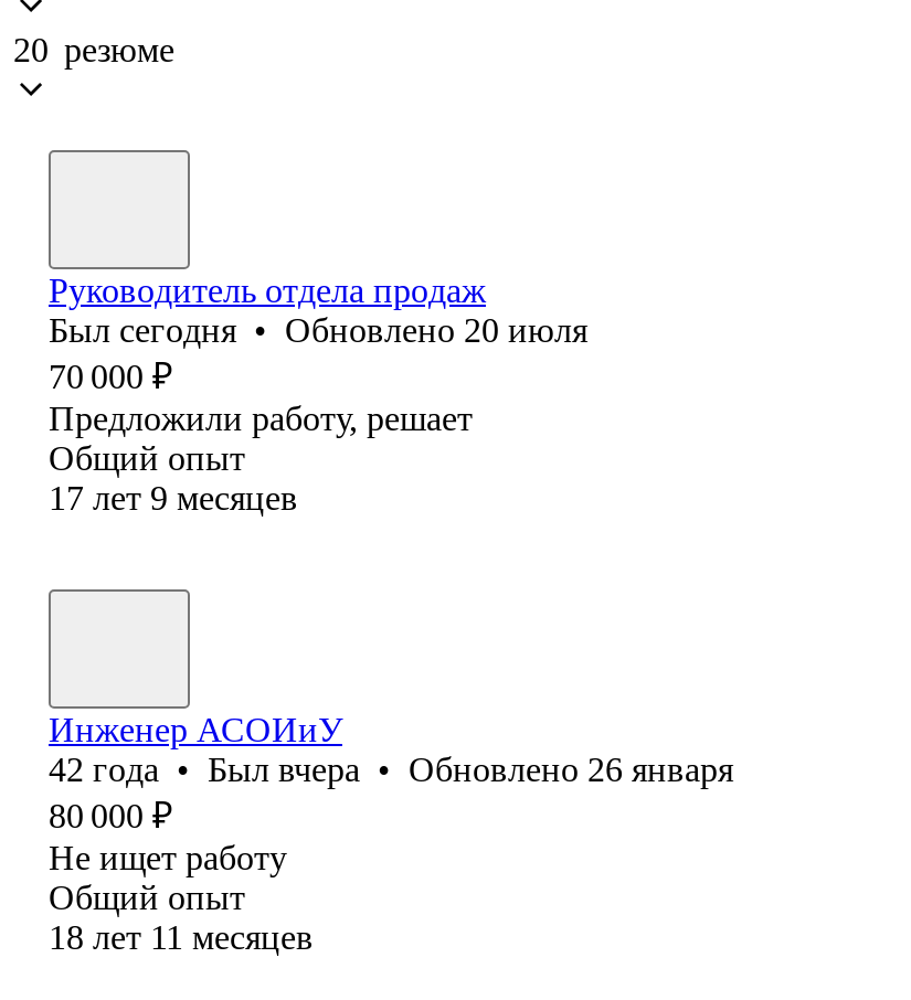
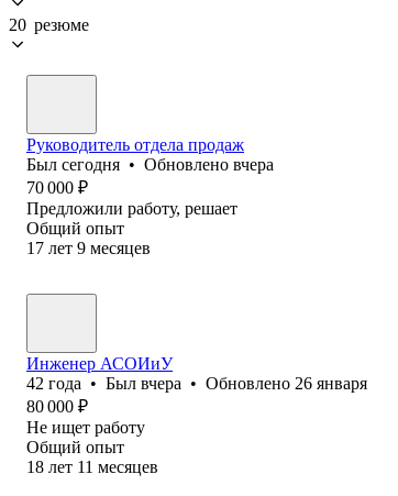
- Был сегодня • Обновлено 20 июля
+ Был сегодня • Обновлено вчера
